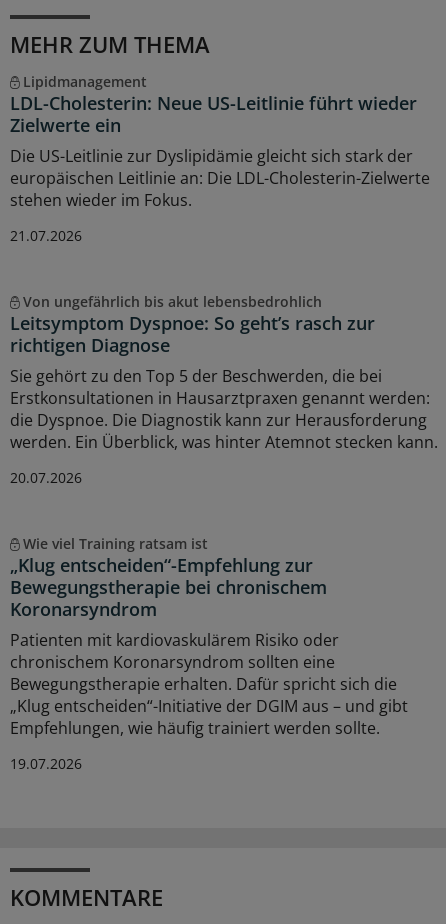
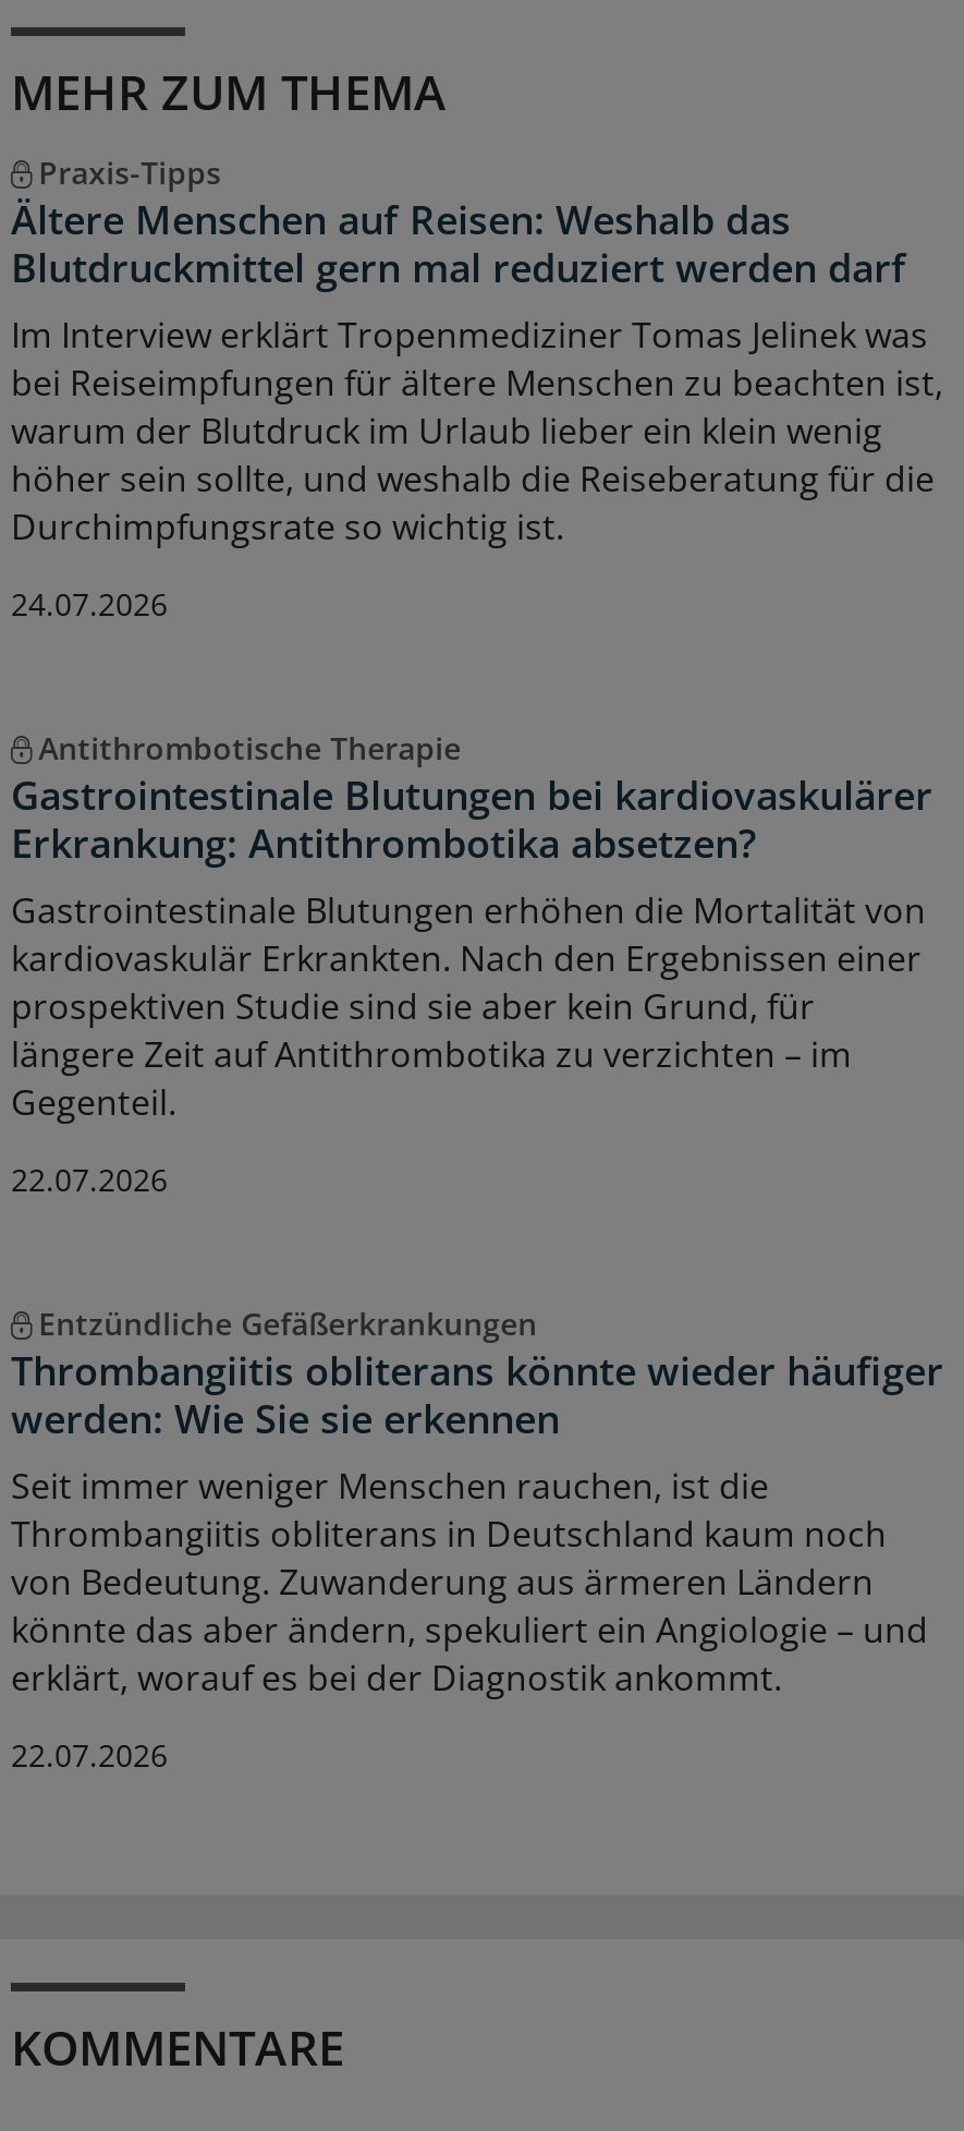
- Lipidmanagement
- LDL-Cholesterin: Neue US-Leitlinie führt wieder
- Zielwerte ein
- Die US-Leitlinie zur Dyslipidämie gleicht sich stark der
- europäischen Leitlinie an: Die LDL-Cholesterin-Zielwerte
- stehen wieder im Fokus.
+ Praxis-Tipps
+ Ältere Menschen auf Reisen: Weshalb das
+ Blutdruckmittel gern mal reduziert werden darf
+ Im Interview erklärt Tropenmediziner Tomas Jelinek was
+ bei Reiseimpfungen für ältere Menschen zu beachten ist,
+ warum der Blutdruck im Urlaub lieber ein klein wenig
+ höher sein sollte, und weshalb die Reiseberatung für die
+ Durchimpfungsrate so wichtig ist.

- 21.07.2026
+ 24.07.2026

- Von ungefährlich bis akut lebensbedrohlich
- Leitsymptom Dyspnoe: So geht’s rasch zur
- richtigen Diagnose
- Sie gehört zu den Top 5 der Beschwerden, die bei
- Erstkonsultationen in Hausarztpraxen genannt werden:
- die Dyspnoe. Die Diagnostik kann zur Herausforderung
- werden. Ein Überblick, was hinter Atemnot stecken kann.
+ Antithrombotische Therapie
+ Gastrointestinale Blutungen bei kardiovaskulärer
+ Erkrankung: Antithrombotika absetzen?
+ Gastrointestinale Blutungen erhöhen die Mortalität von
+ kardiovaskulär Erkrankten. Nach den Ergebnissen einer
+ prospektiven Studie sind sie aber kein Grund, für
+ längere Zeit auf Antithrombotika zu verzichten – im
+ Gegenteil.

- 20.07.2026
+ 22.07.2026

- Wie viel Training ratsam ist
- „Klug entscheiden“-Empfehlung zur
- Bewegungstherapie bei chronischem
- Koronarsyndrom
- Patienten mit kardiovaskulärem Risiko oder
- chronischem Koronarsyndrom sollten eine
- Bewegungstherapie erhalten. Dafür spricht sich die
- „Klug entscheiden“-Initiative der DGIM aus – und gibt
- Empfehlungen, wie häufig trainiert werden sollte.
+ Entzündliche Gefäßerkrankungen
+ Thrombangiitis obliterans könnte wieder häufiger
+ werden: Wie Sie sie erkennen
+ Seit immer weniger Menschen rauchen, ist die
+ Thrombangiitis obliterans in Deutschland kaum noch
+ von Bedeutung. Zuwanderung aus ärmeren Ländern
+ könnte das aber ändern, spekuliert ein Angiologie – und
+ erklärt, worauf es bei der Diagnostik ankommt.

- 19.07.2026
+ 22.07.2026
